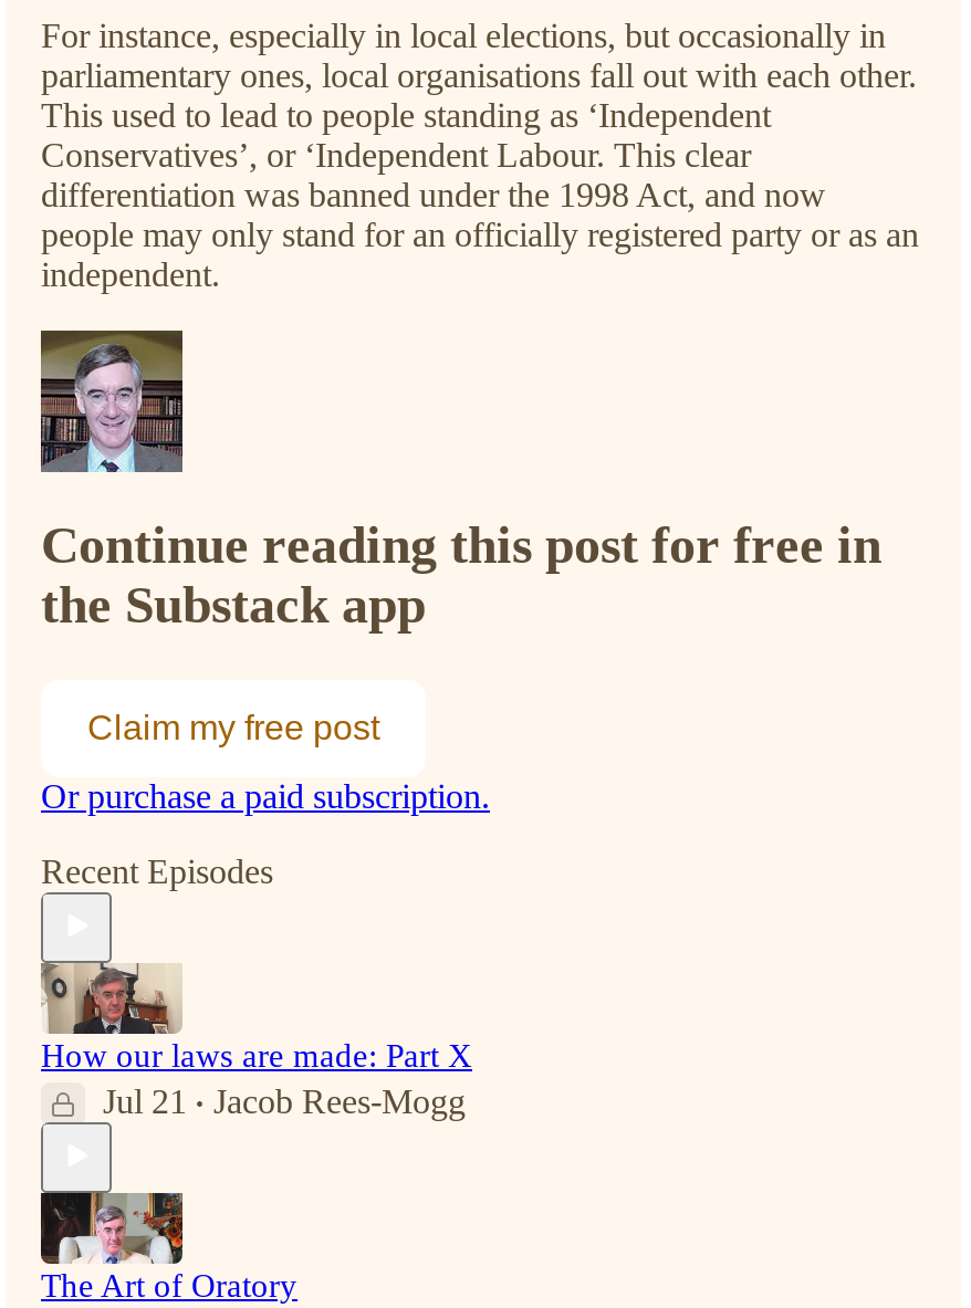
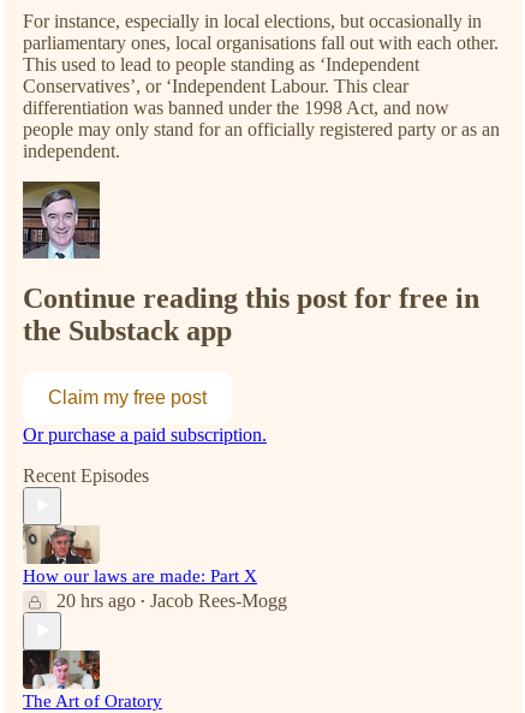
- Jul 21 • Jacob Rees-Mogg
+ 20 hrs ago • Jacob Rees-Mogg
